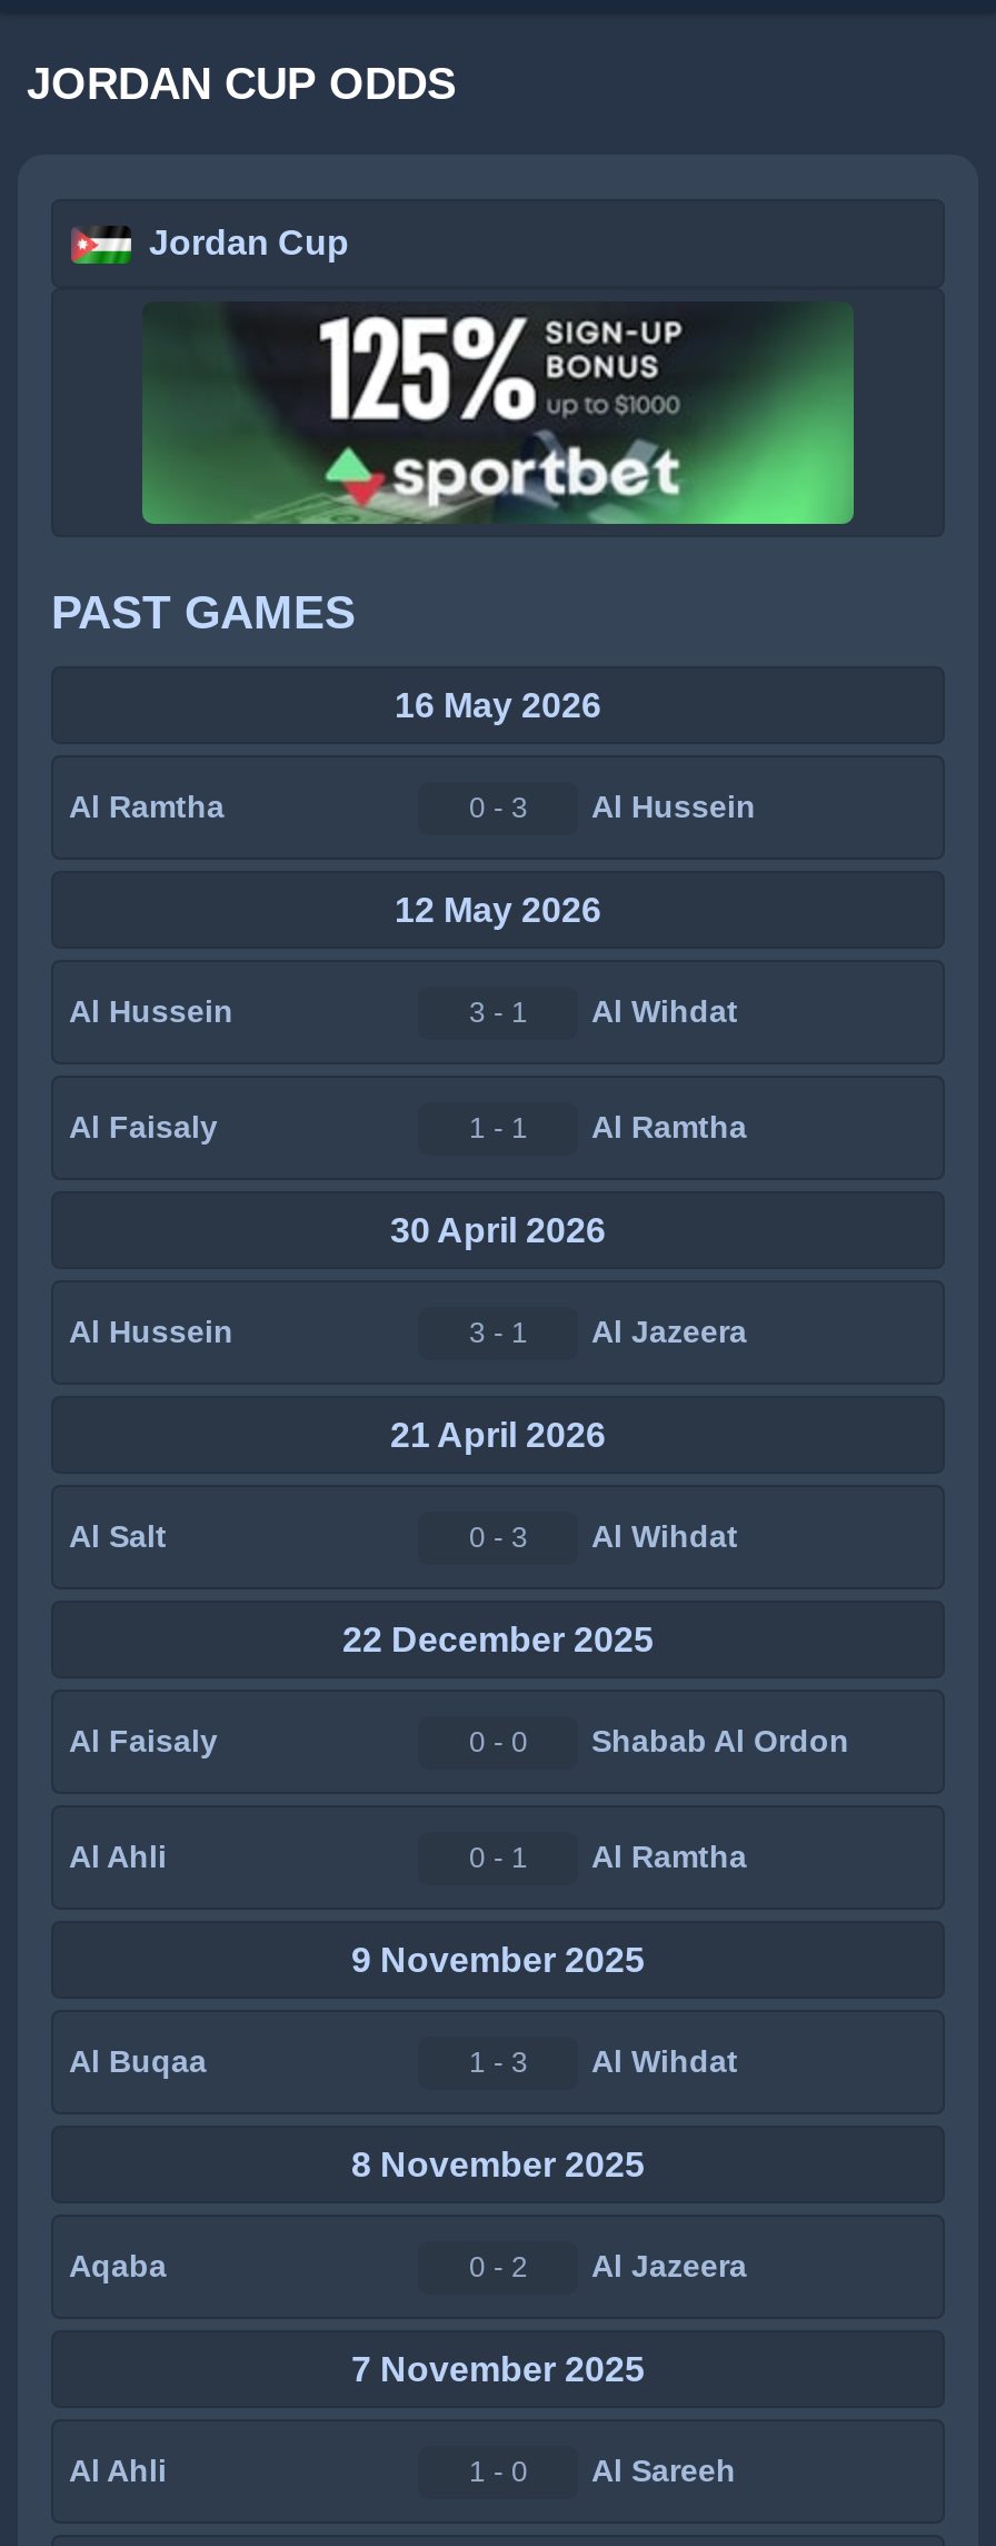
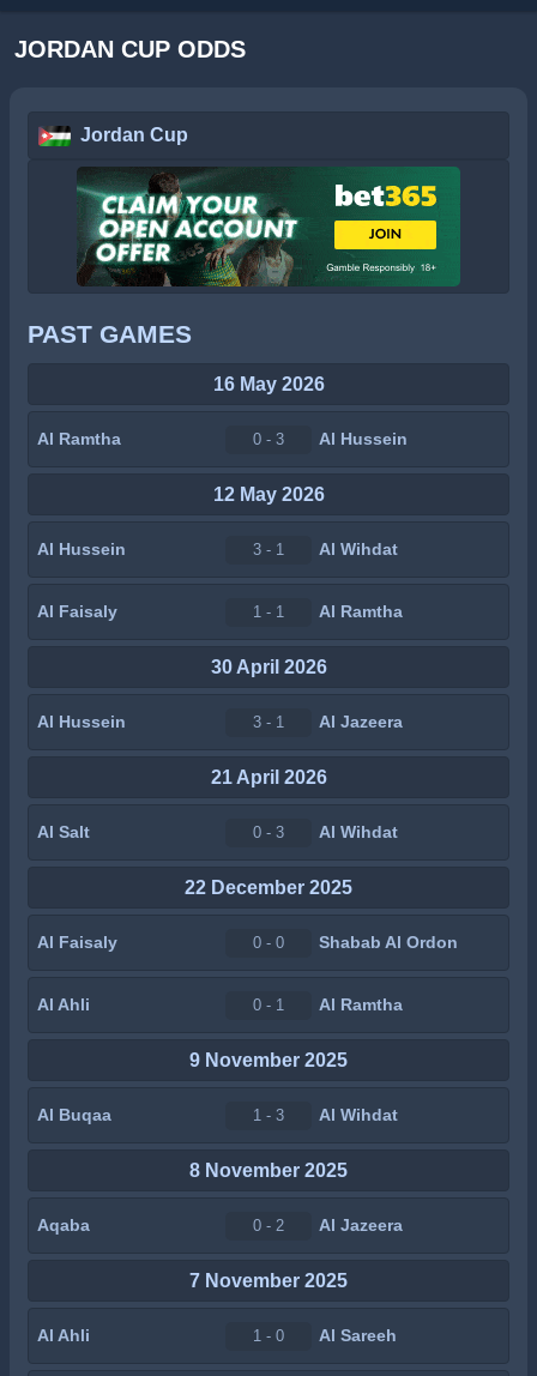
- [image]
+ [image]
